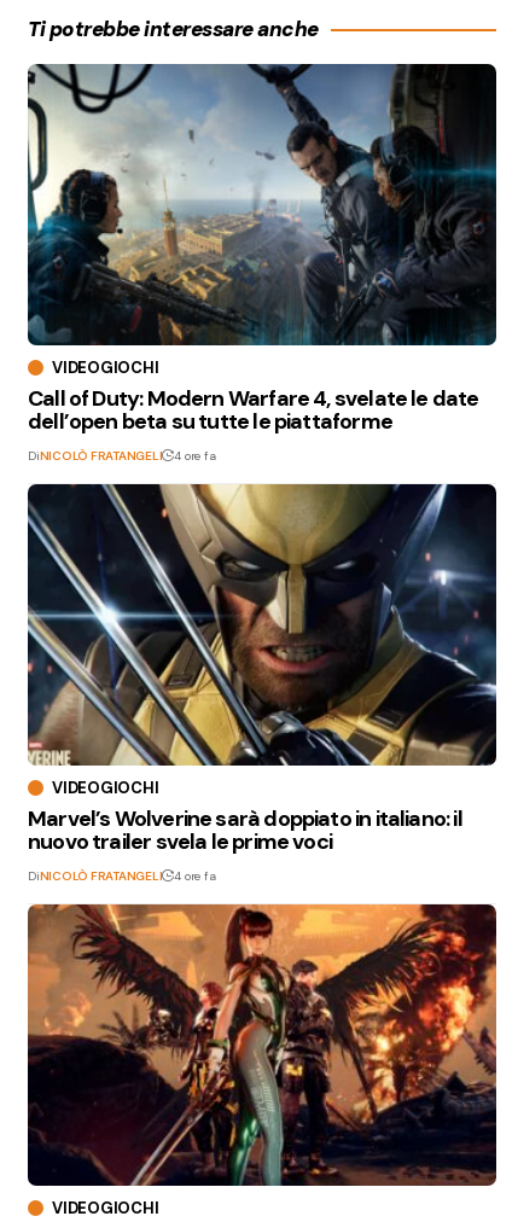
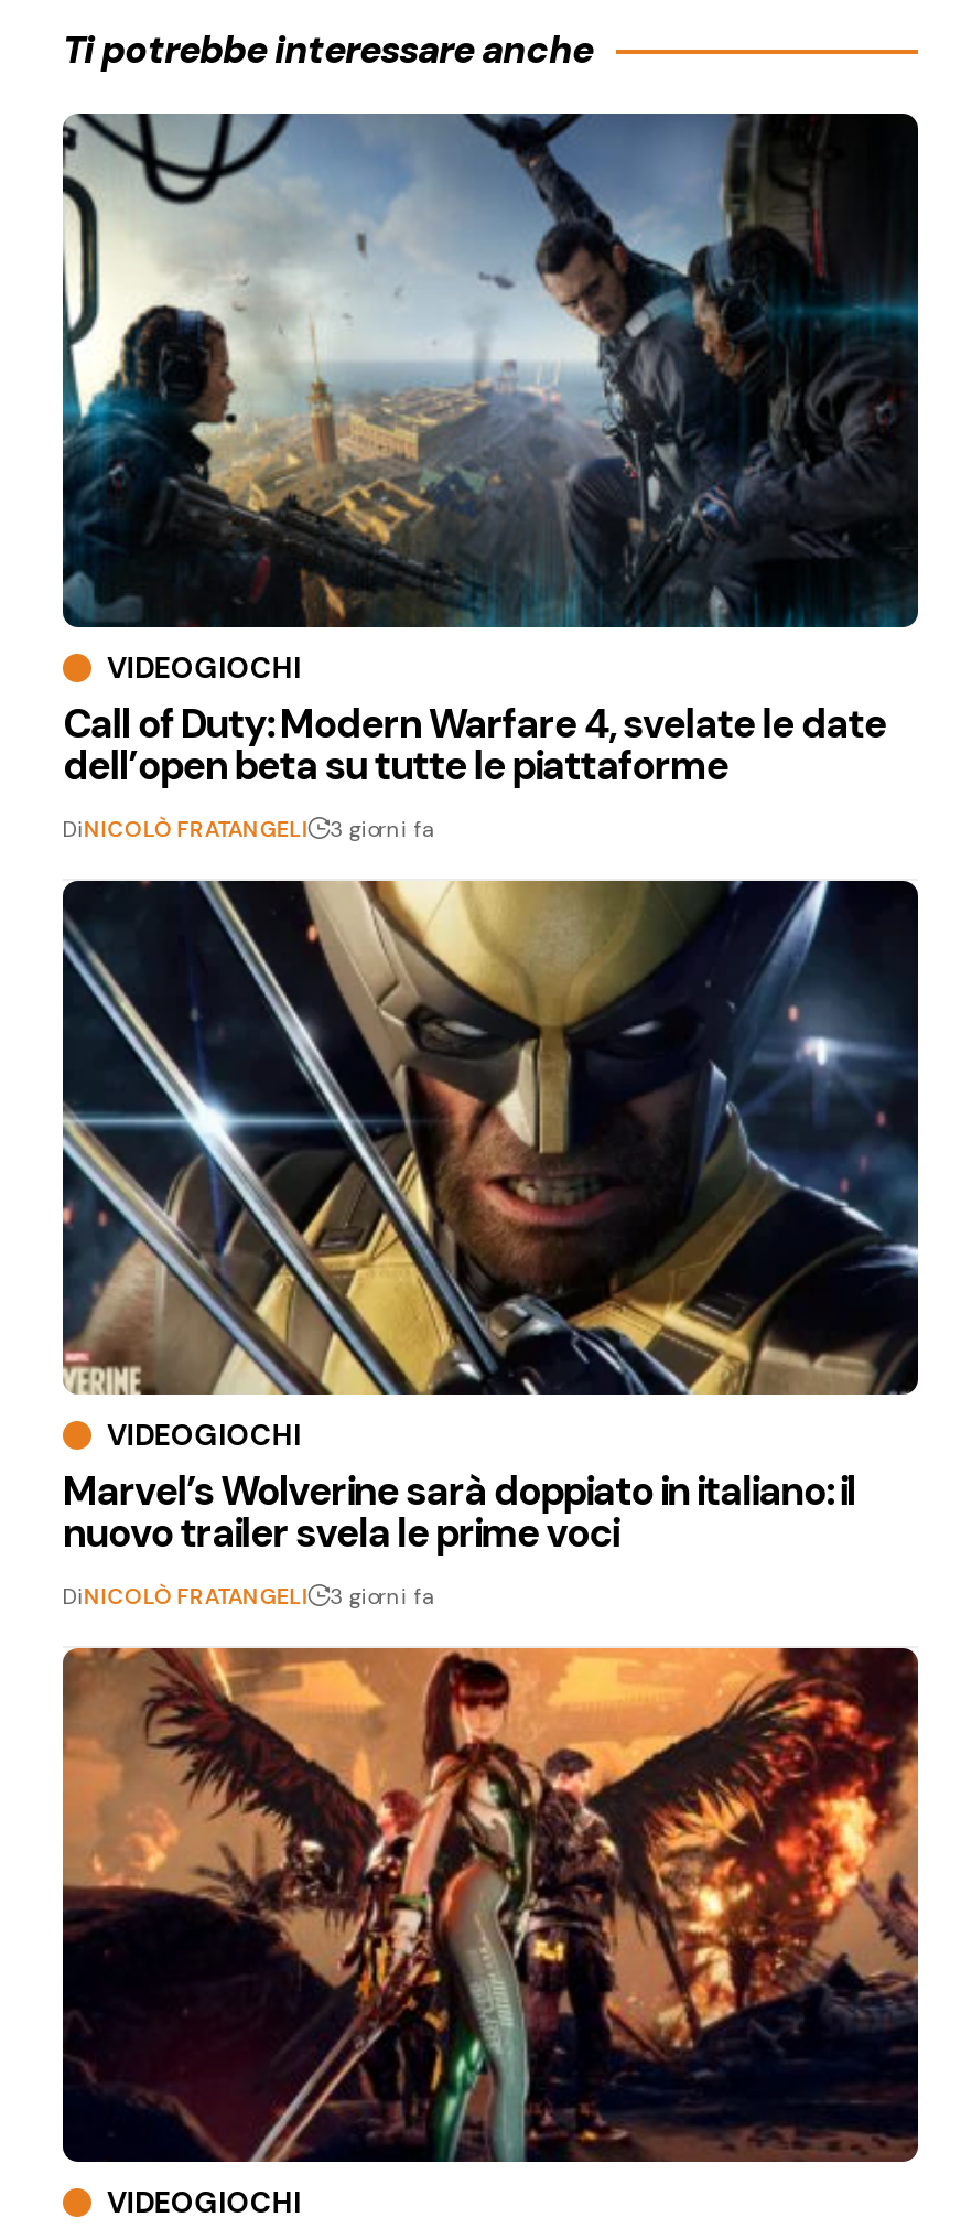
- DiNICOLÒ FRATANGELI 4 ore fa
+ DiNICOLÒ FRATANGELI 3 giorni fa

- DiNICOLÒ FRATANGELI 4 ore fa
+ DiNICOLÒ FRATANGELI 3 giorni fa
